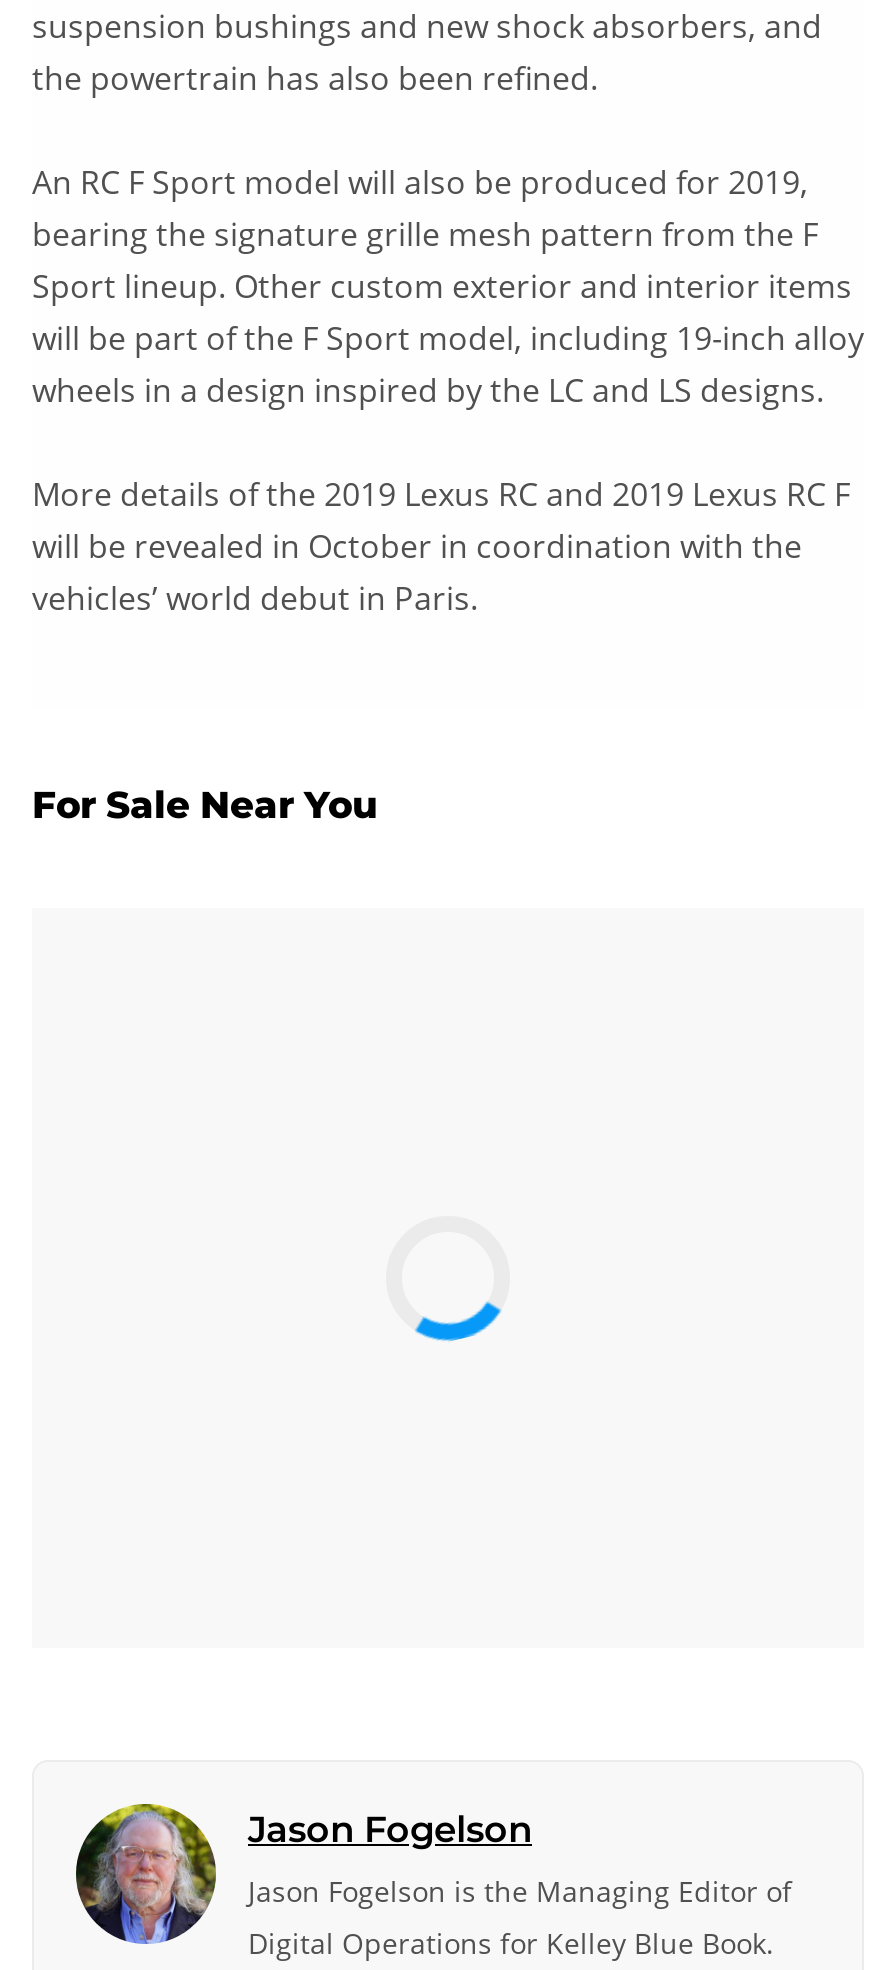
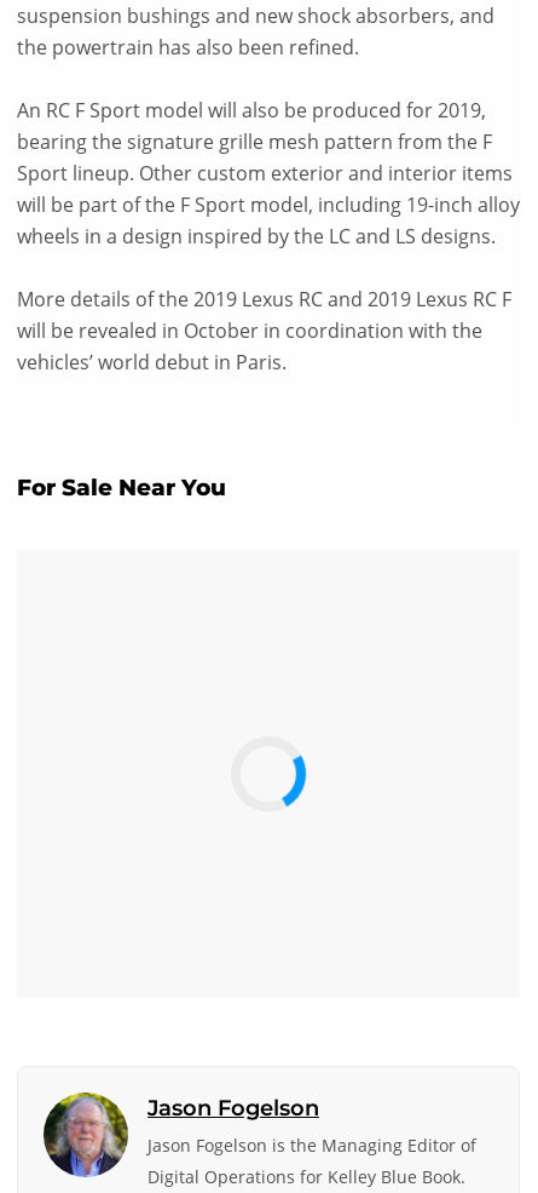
- [image]
+ [image]
